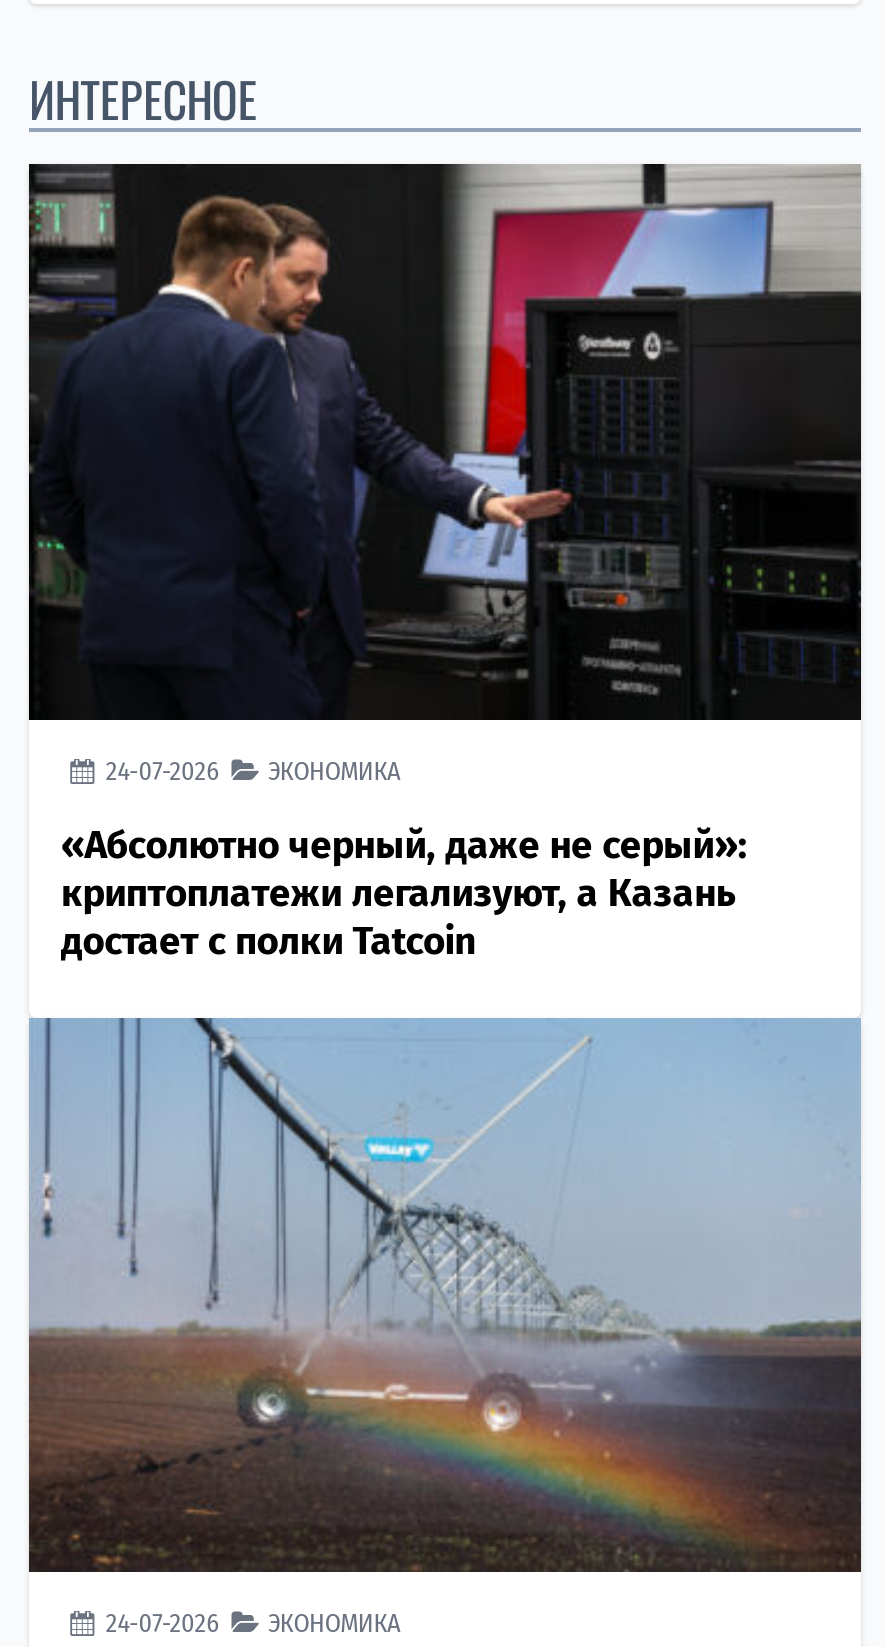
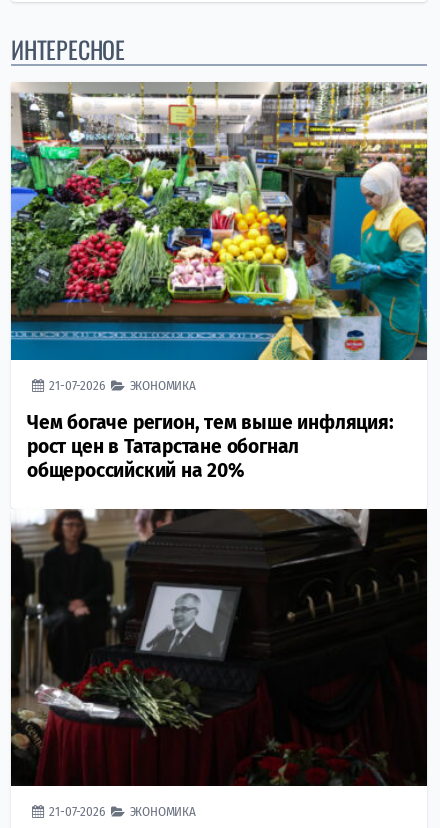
- [image]
- 24-07-2026 ЭКОНОМИКА
+ [image]
+ 21-07-2026 ЭКОНОМИКА

- «Абсолютно черный, даже не серый»:
- криптоплатежи легализуют, а Казань
- достает с полки Tatcoin
+ Чем богаче регион, тем выше инфляция:
+ рост цен в Татарстане обогнал
+ общероссийский на 20%

- [image]
- 24-07-2026 ЭКОНОМИКА
+ [image]
+ 21-07-2026 ЭКОНОМИКА
